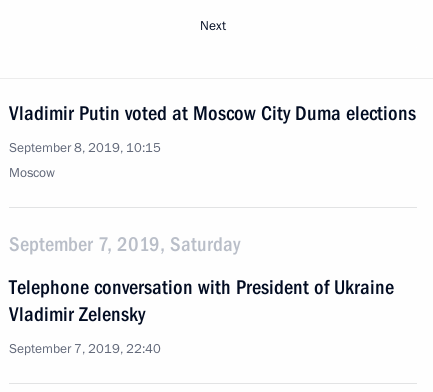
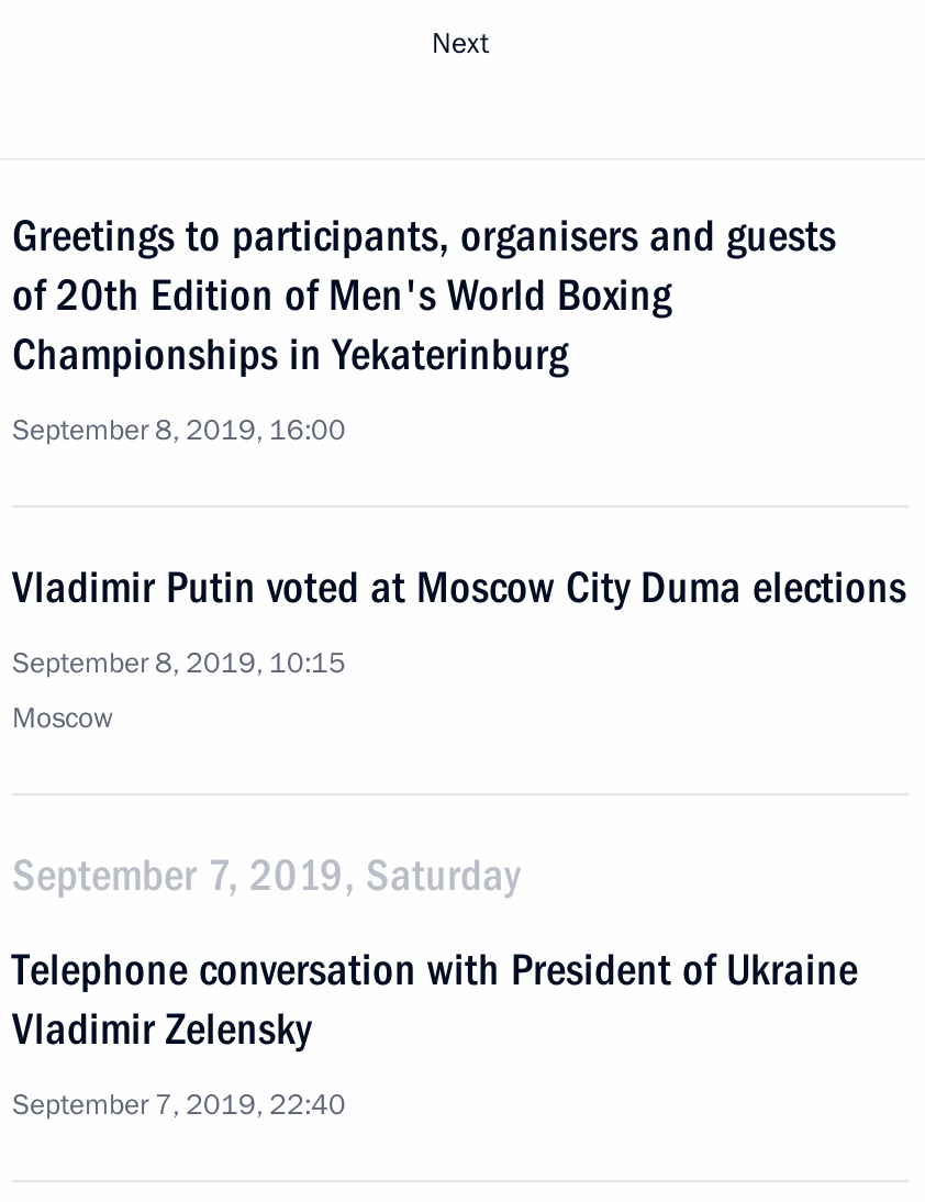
+ Greetings to participants, organisers and guests
+ of 20th Edition of Men's World Boxing
+ Championships in Yekaterinburg
+ September 8, 2019, 16:00
